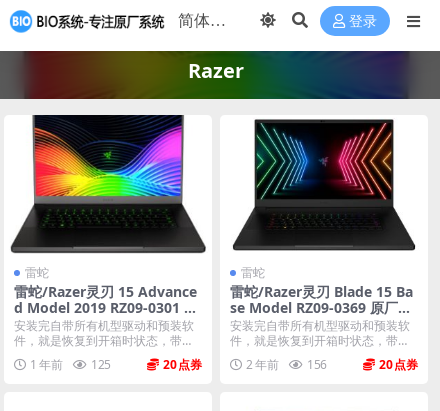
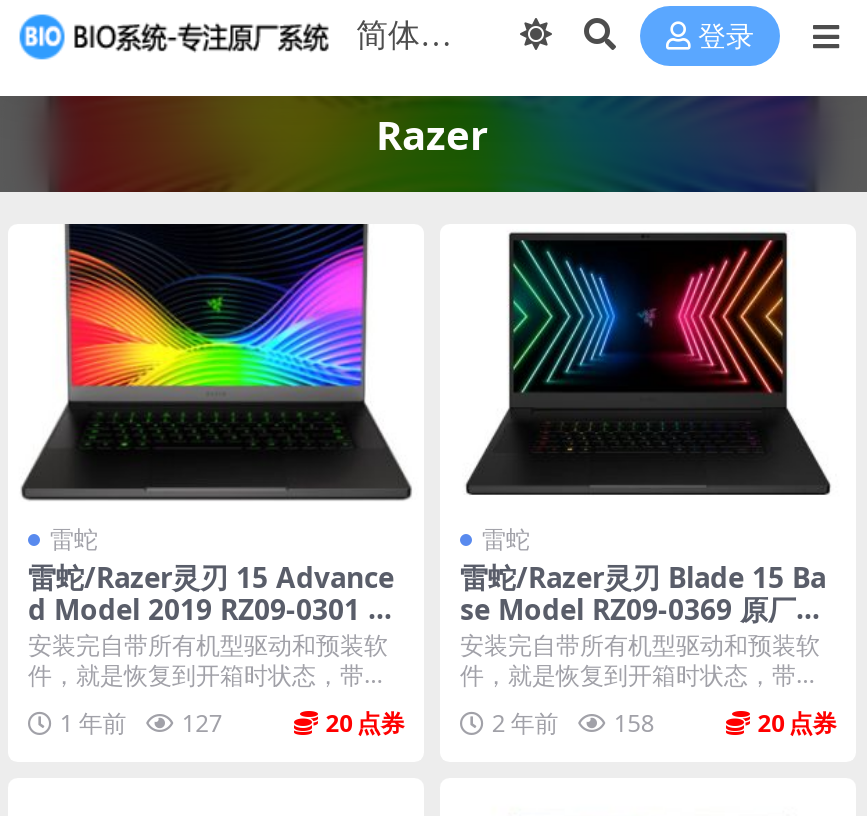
- 1 年前 125
+ 1 年前 127

- 2 年前 156
+ 2 年前 158
